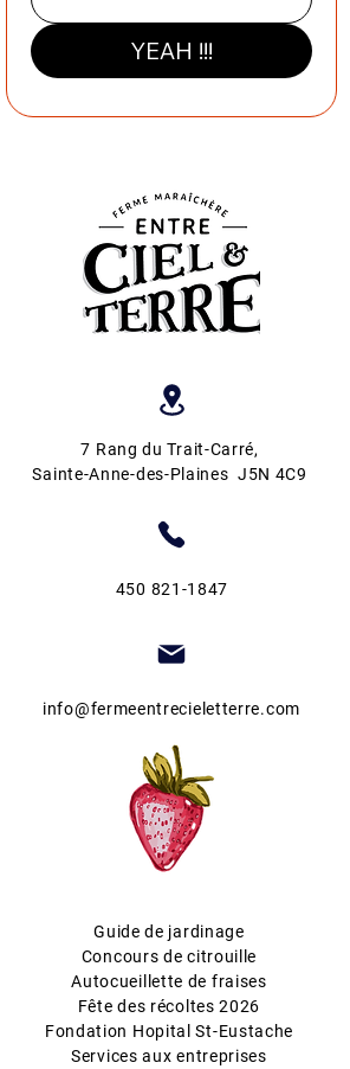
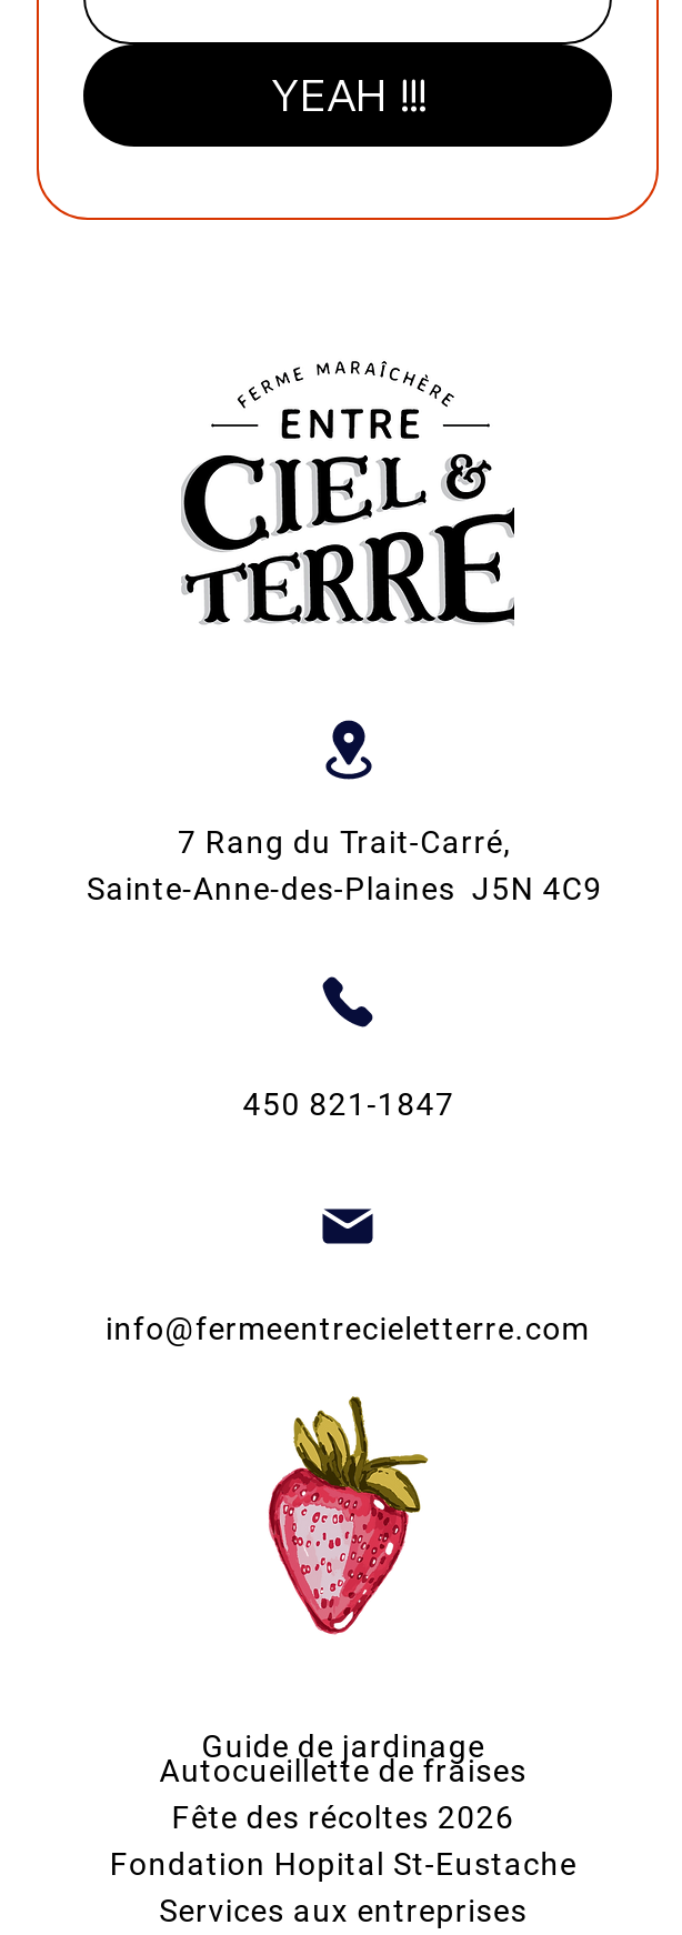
- Concours de citrouille
